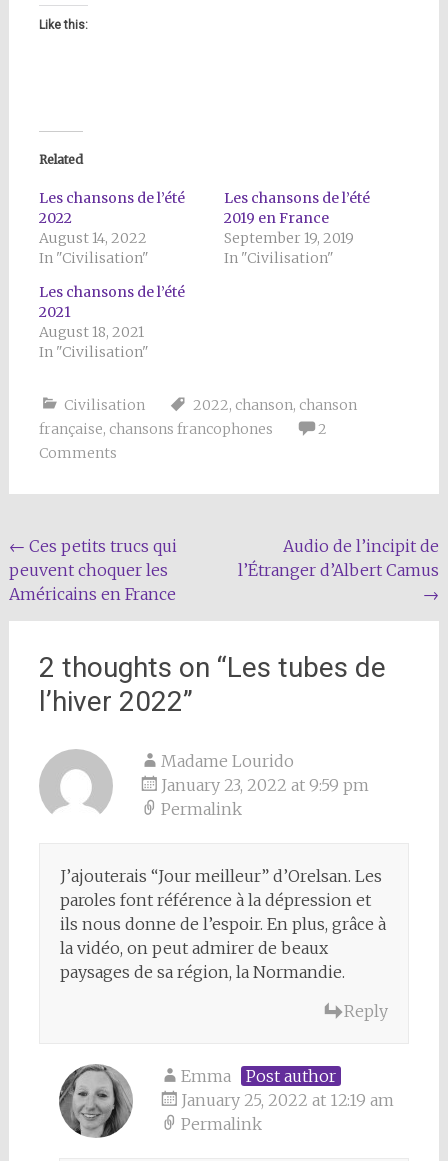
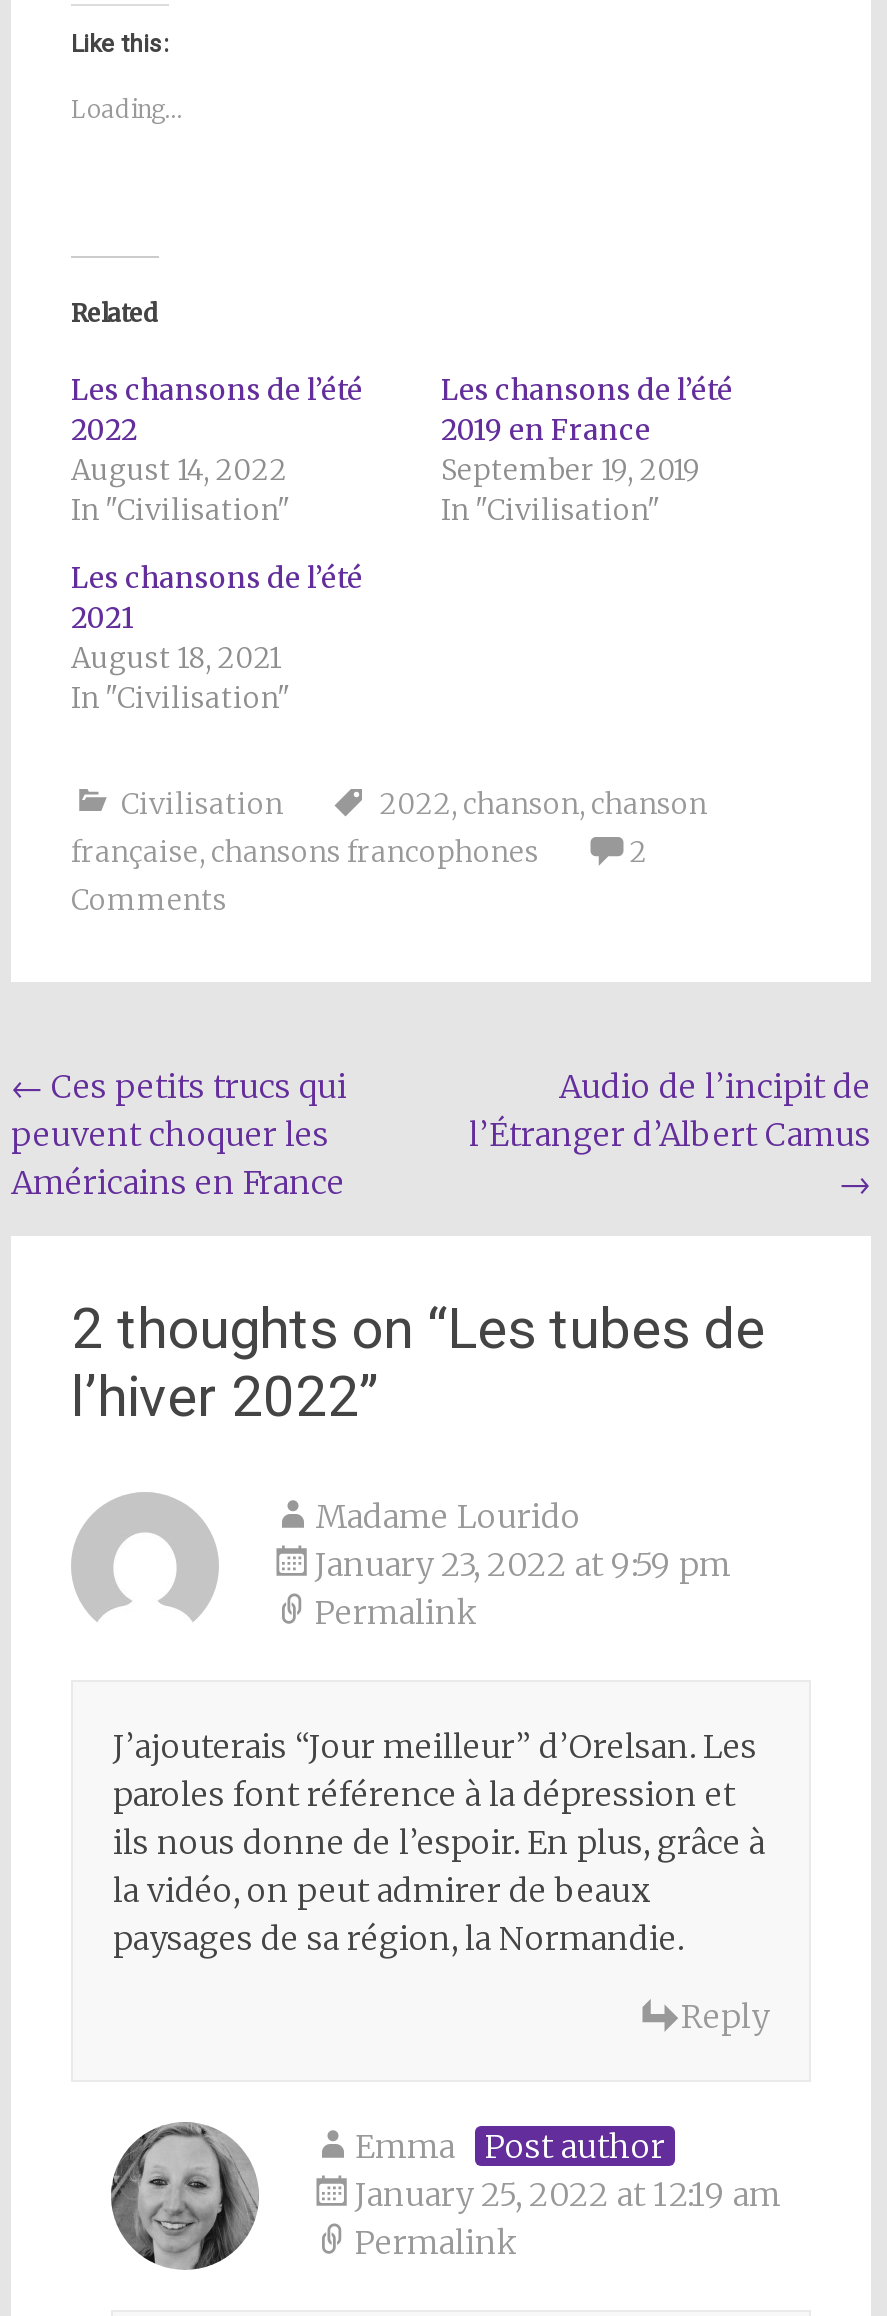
+ Loading...
